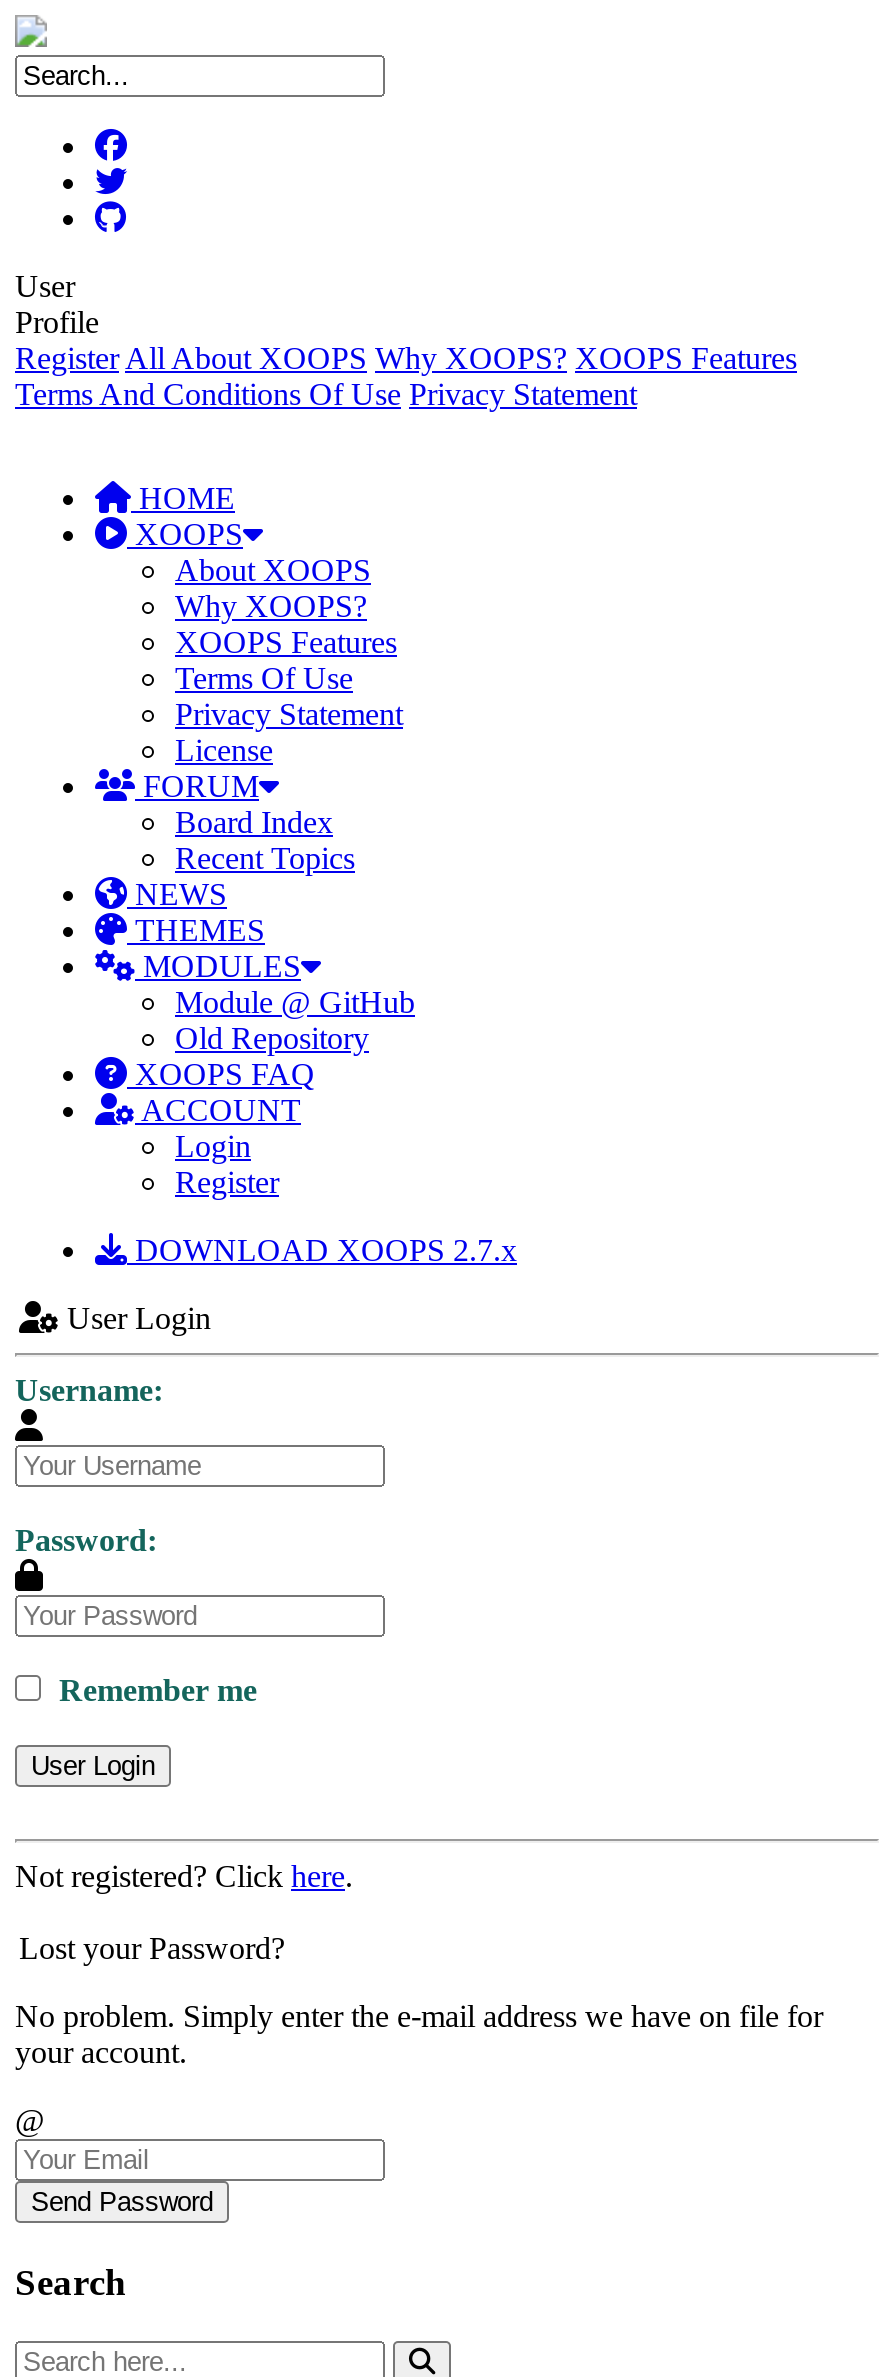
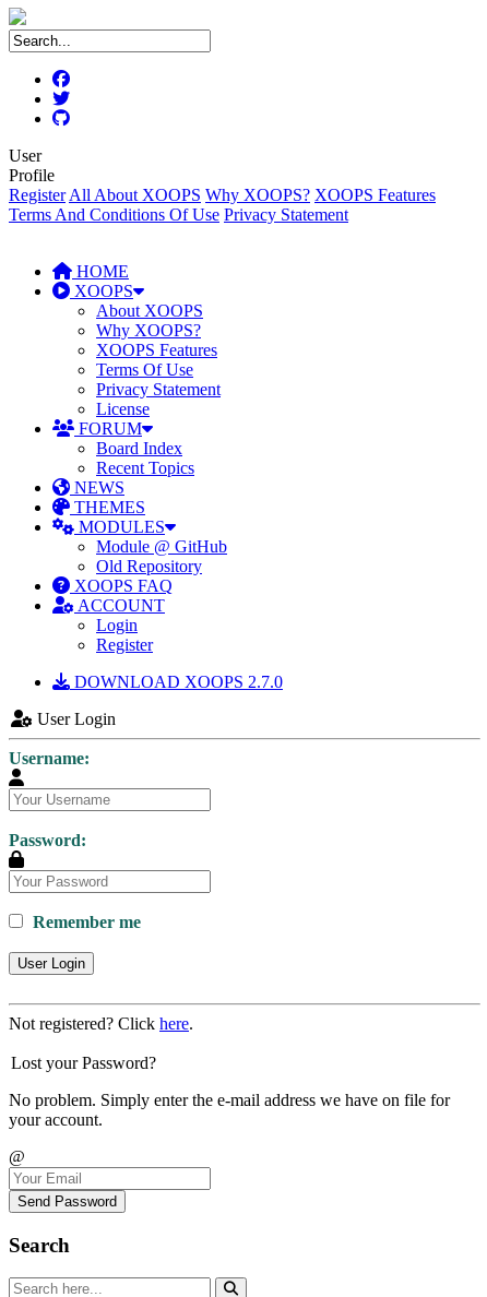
- DOWNLOAD XOOPS 2.7.x
+ DOWNLOAD XOOPS 2.7.0
